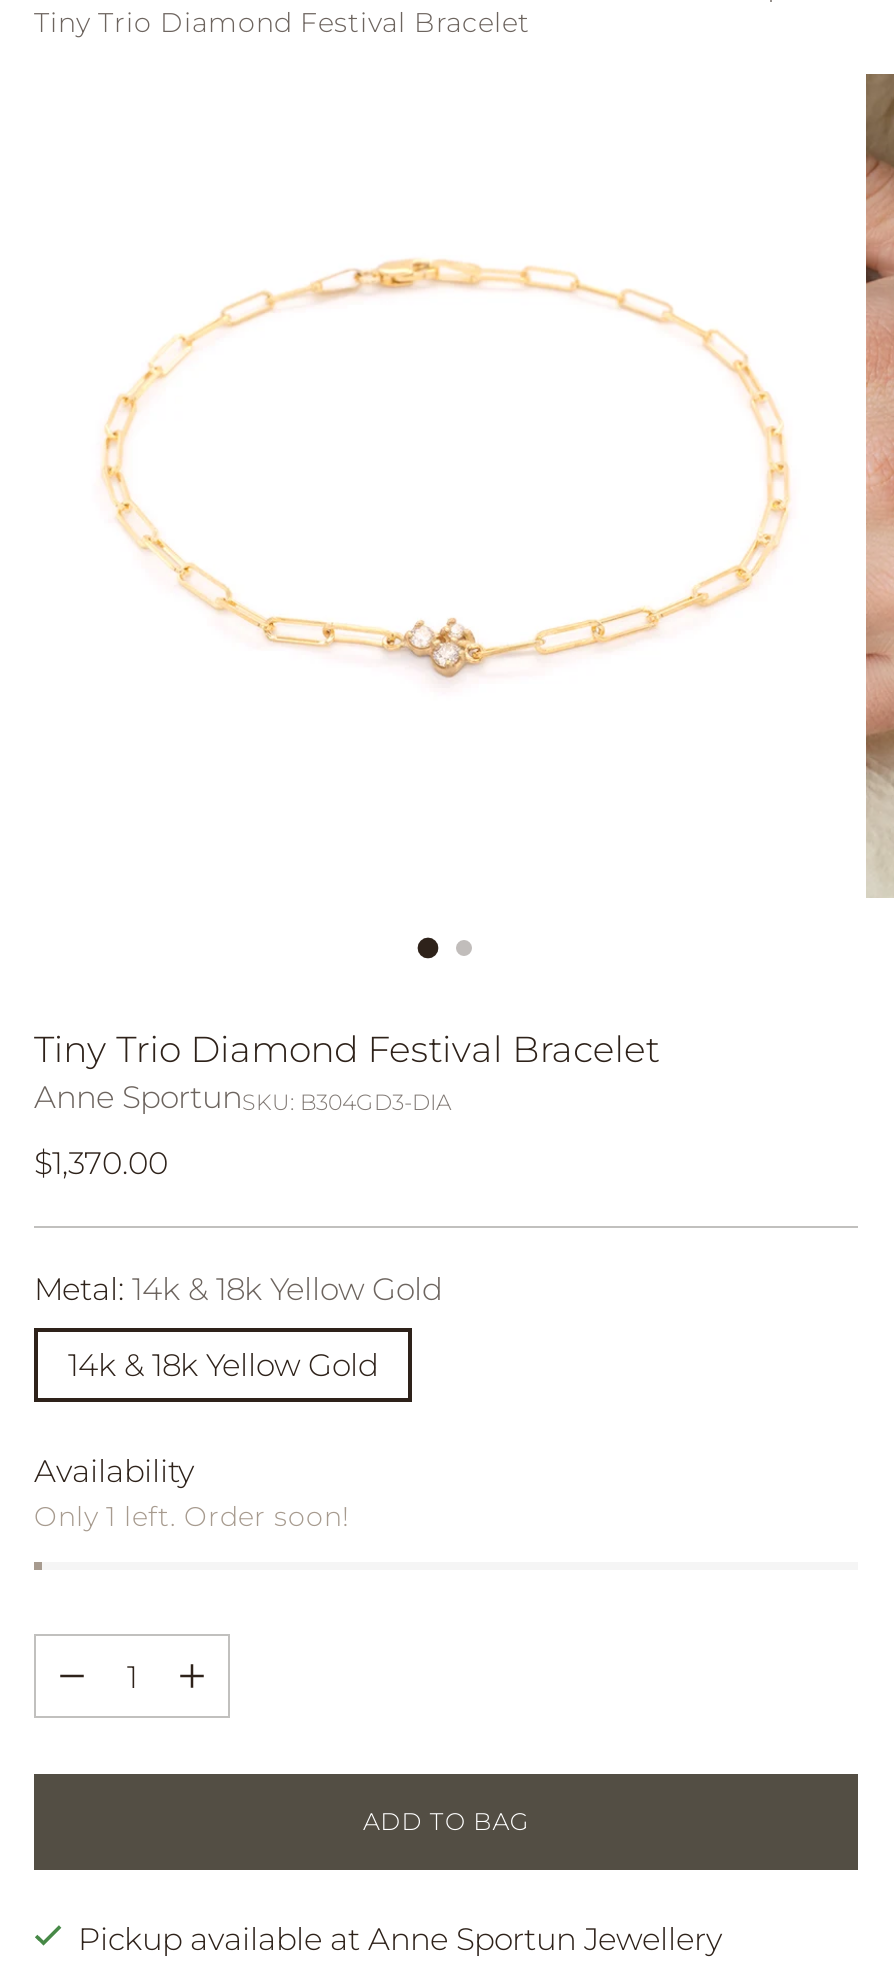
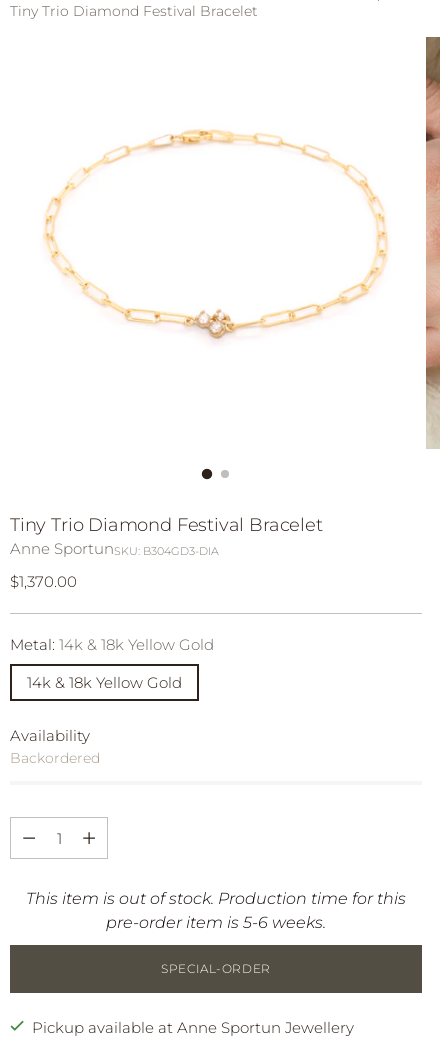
- Only 1 left. Order soon!
+ Backordered

- ADD TO BAG
+ This item is out of stock. Production time for this
+ pre-order item is 5-6 weeks.
+ SPECIAL-ORDER
